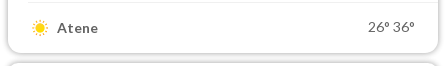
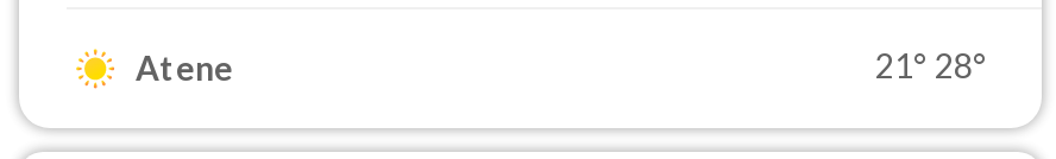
- 26° 36°
+ 21° 28°
